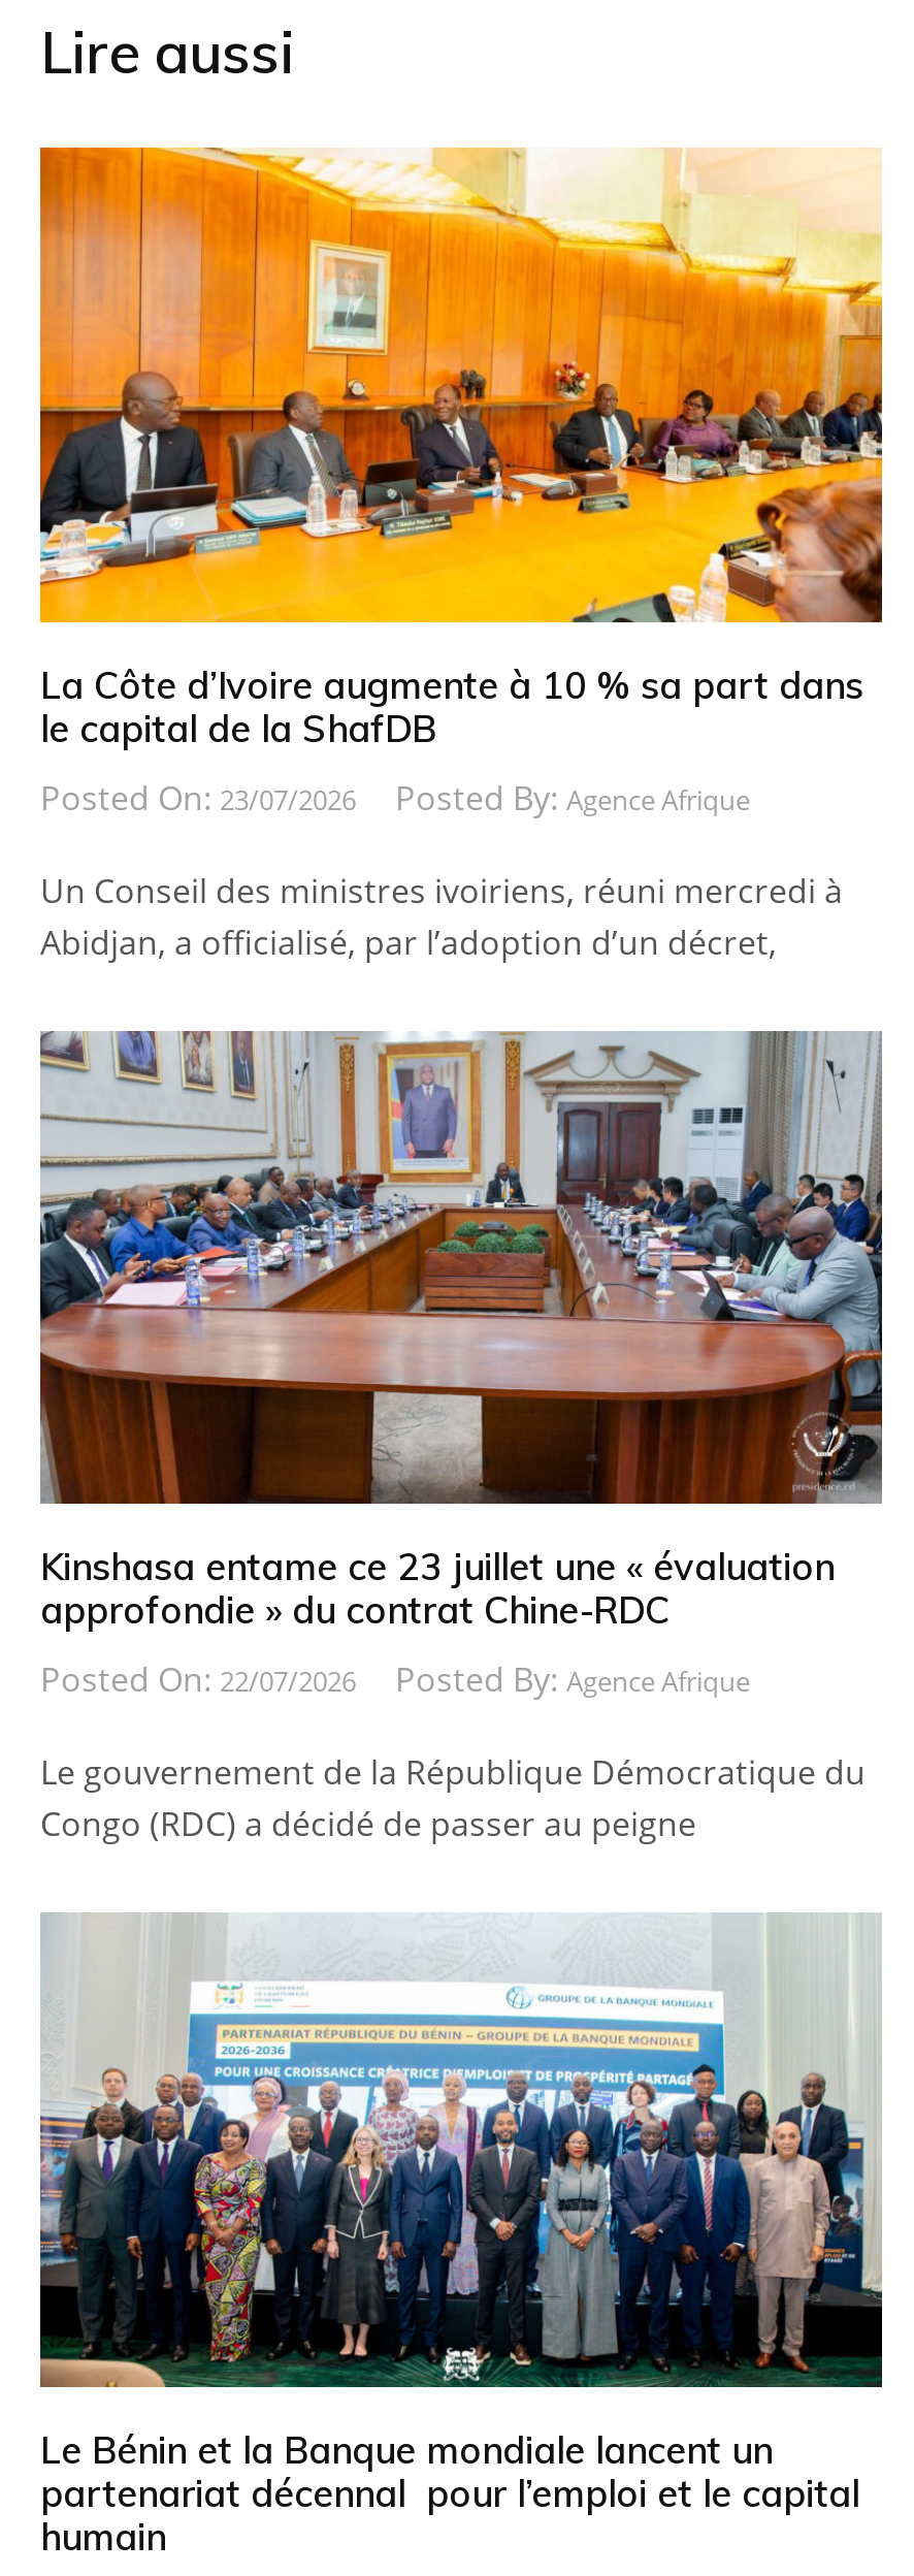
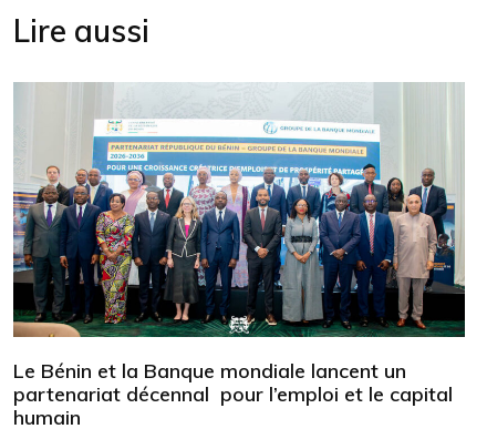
- [image]
- La Côte d’Ivoire augmente à 10 % sa part dans
- le capital de la ShafDB
- Posted On: 23/07/2026
- Posted By: Agence Afrique
- Un Conseil des ministres ivoiriens, réuni mercredi à
- Abidjan, a officialisé, par l’adoption d’un décret,

- [image]
- Kinshasa entame ce 23 juillet une « évaluation
- approfondie » du contrat Chine-RDC
- Posted On: 22/07/2026
- Posted By: Agence Afrique
- Le gouvernement de la République Démocratique du
- Congo (RDC) a décidé de passer au peigne
